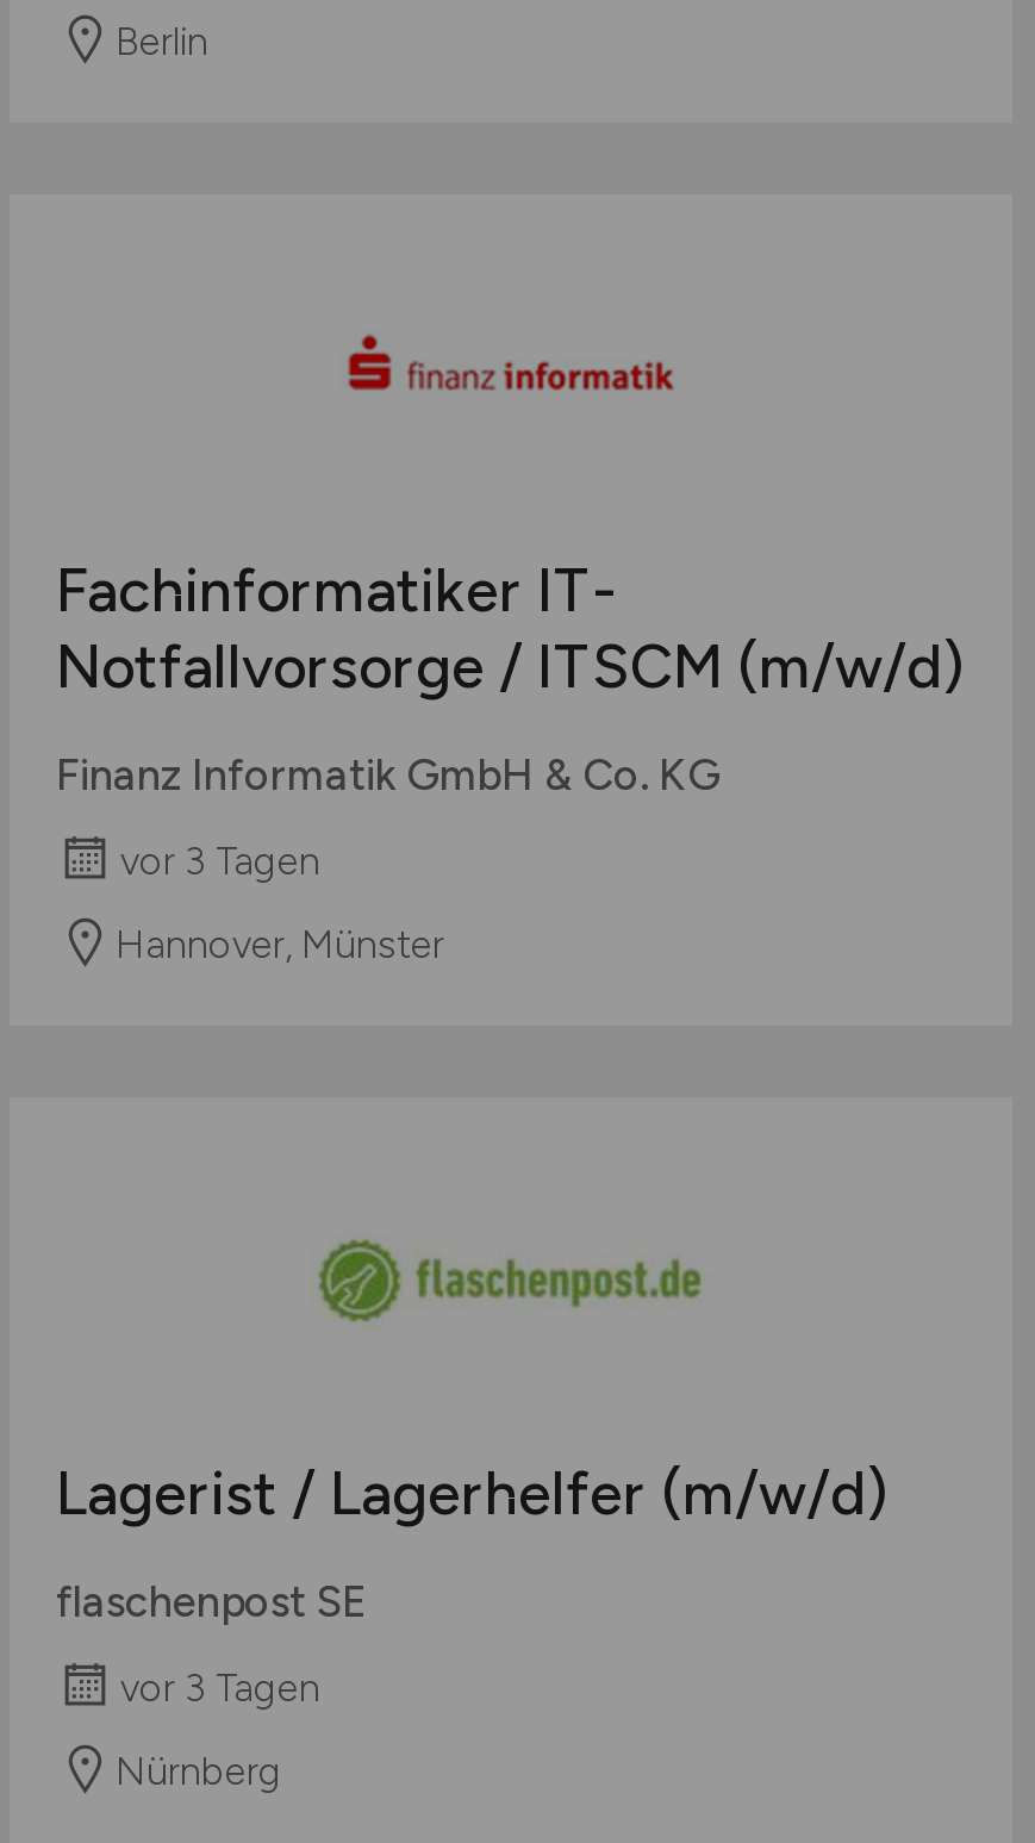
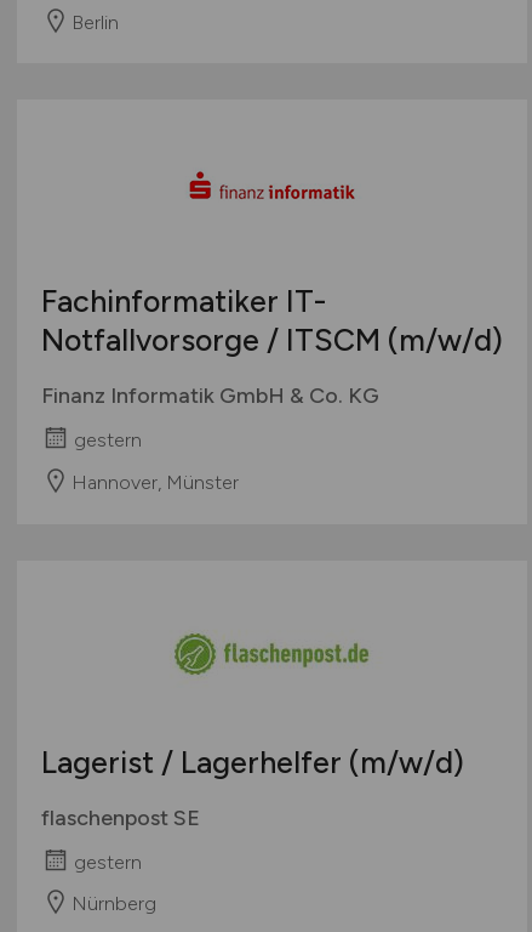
- vor 3 Tagen
+ gestern

- vor 3 Tagen
+ gestern
